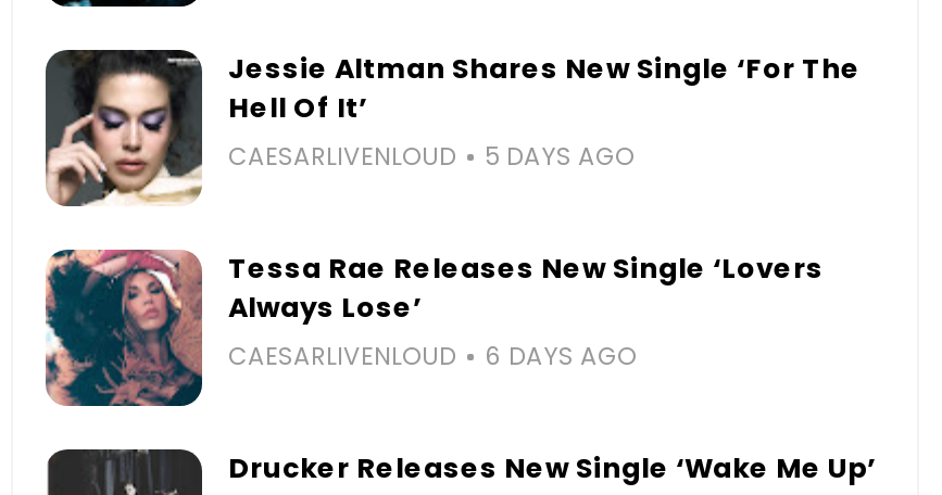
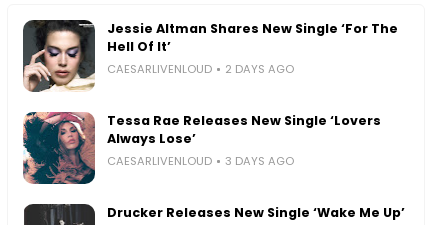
- CAESARLIVENLOUD 5 DAYS AGO
+ CAESARLIVENLOUD 2 DAYS AGO

- CAESARLIVENLOUD 6 DAYS AGO
+ CAESARLIVENLOUD 3 DAYS AGO
